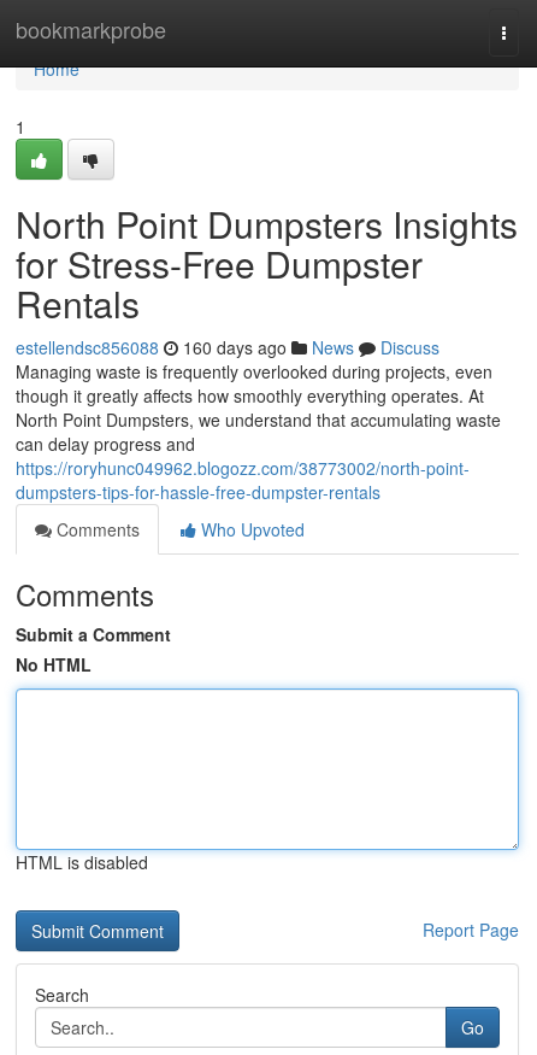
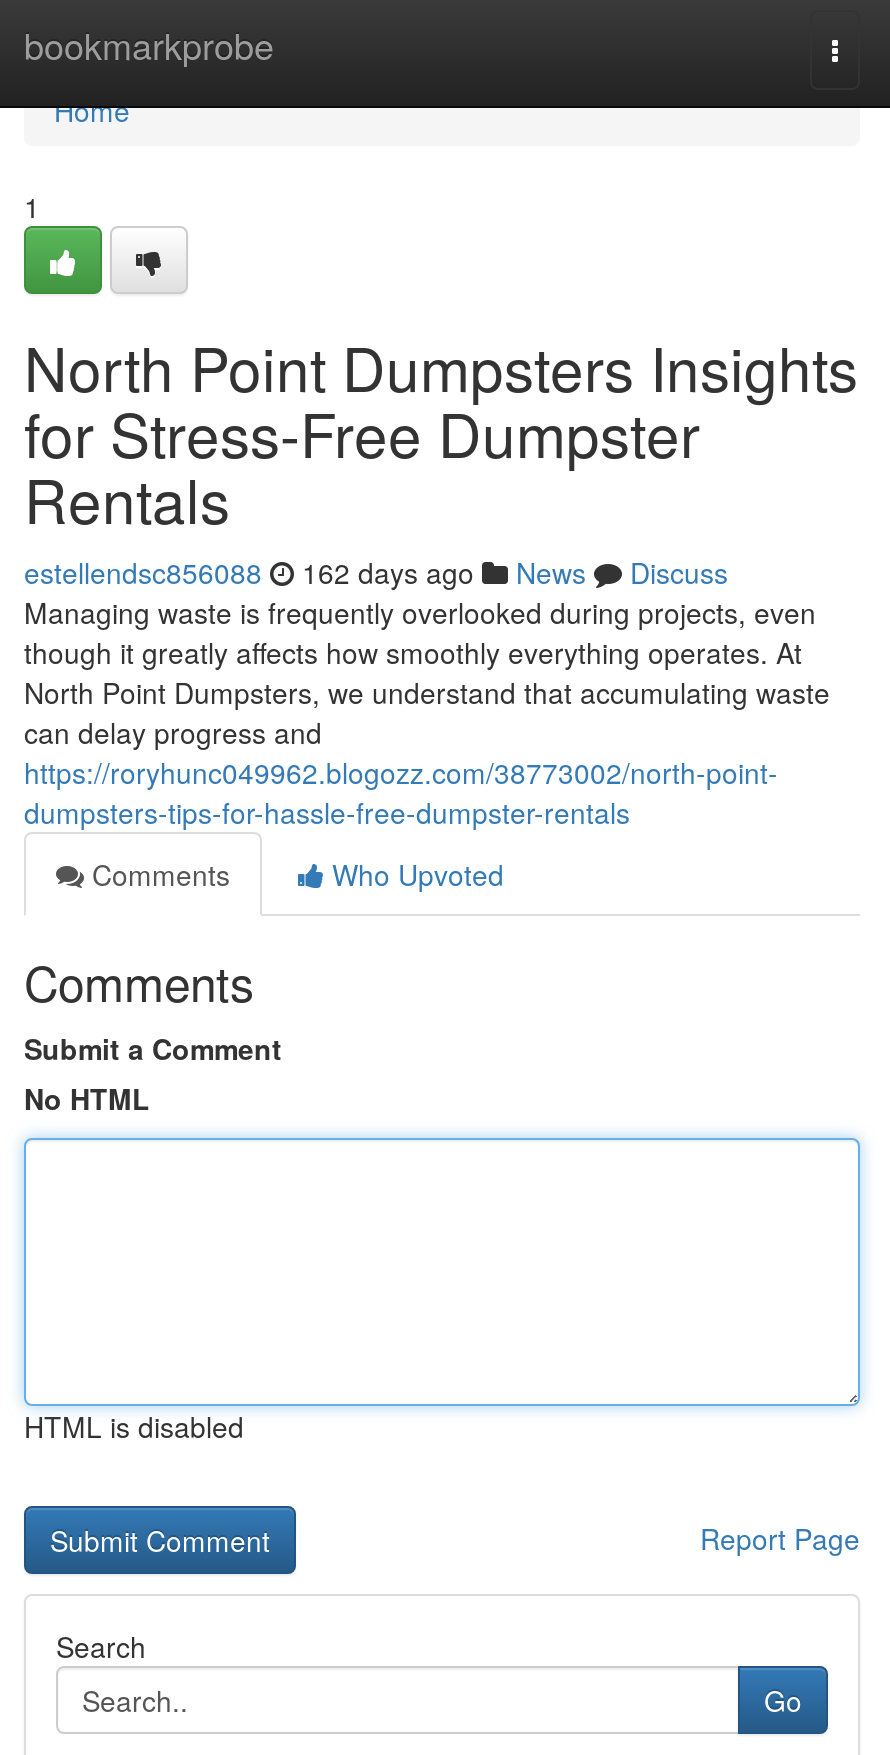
- estellendsc856088 160 days ago News Discuss
+ estellendsc856088 162 days ago News Discuss
